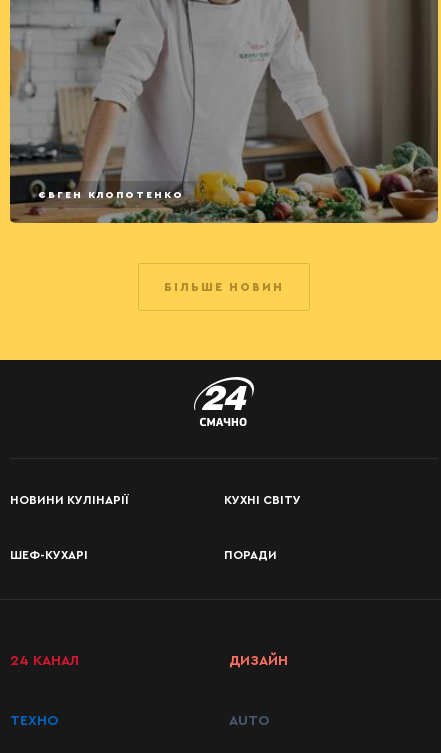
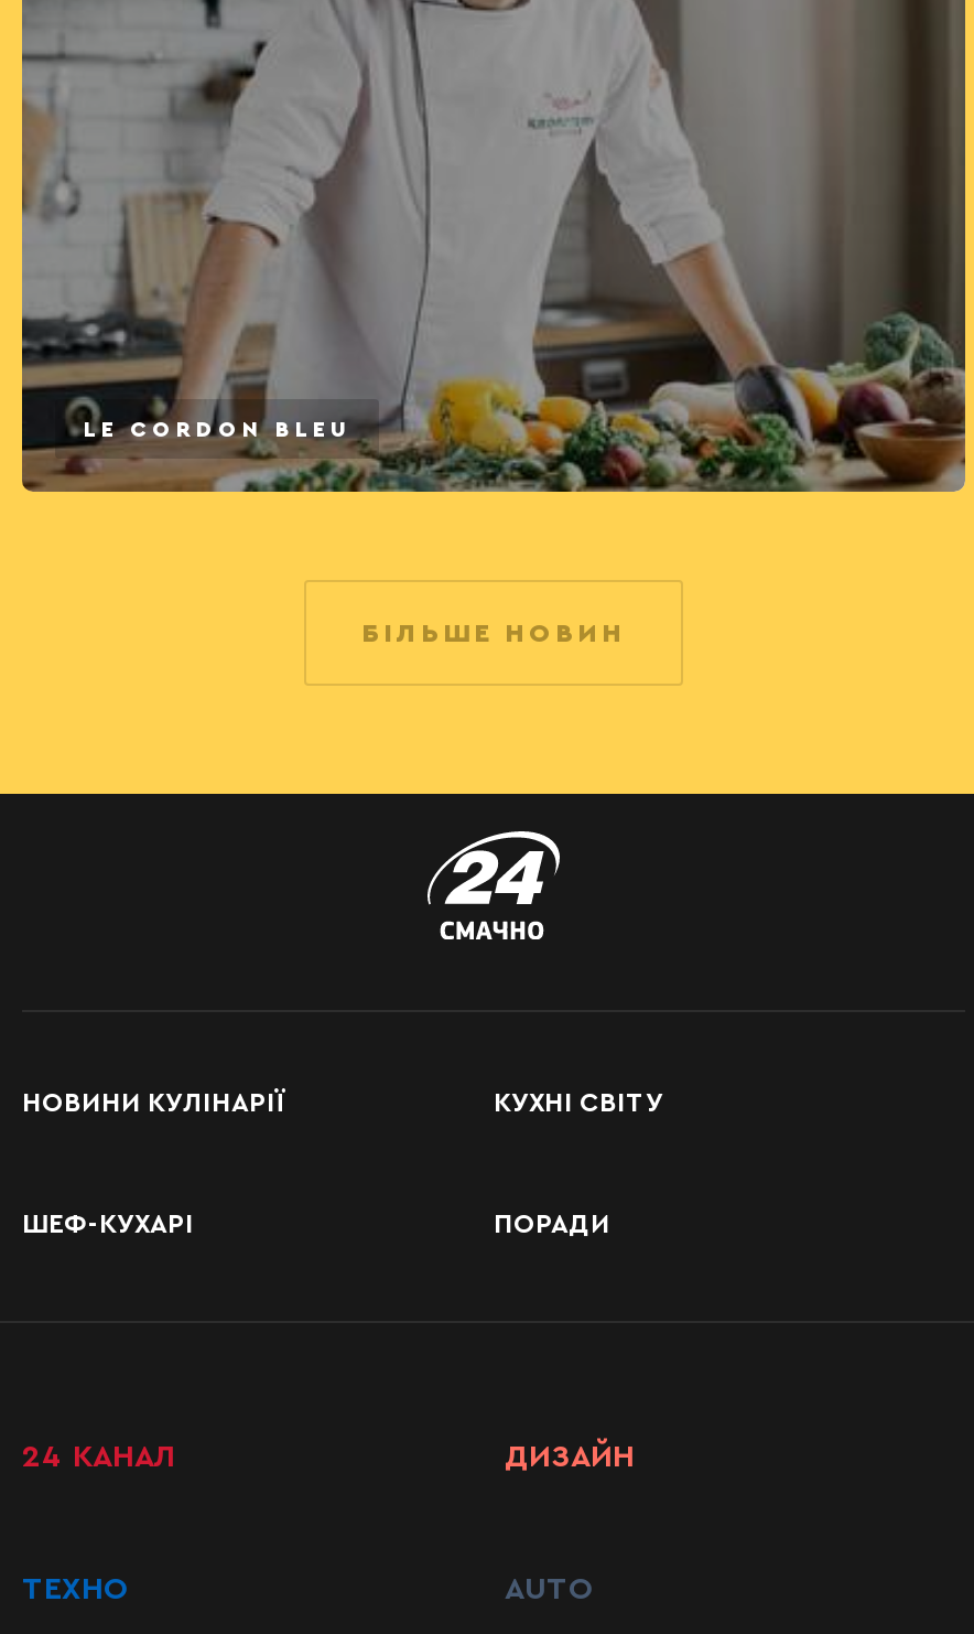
- ЄВГЕН КЛОПОТЕНКО
+ LE CORDON BLEU
